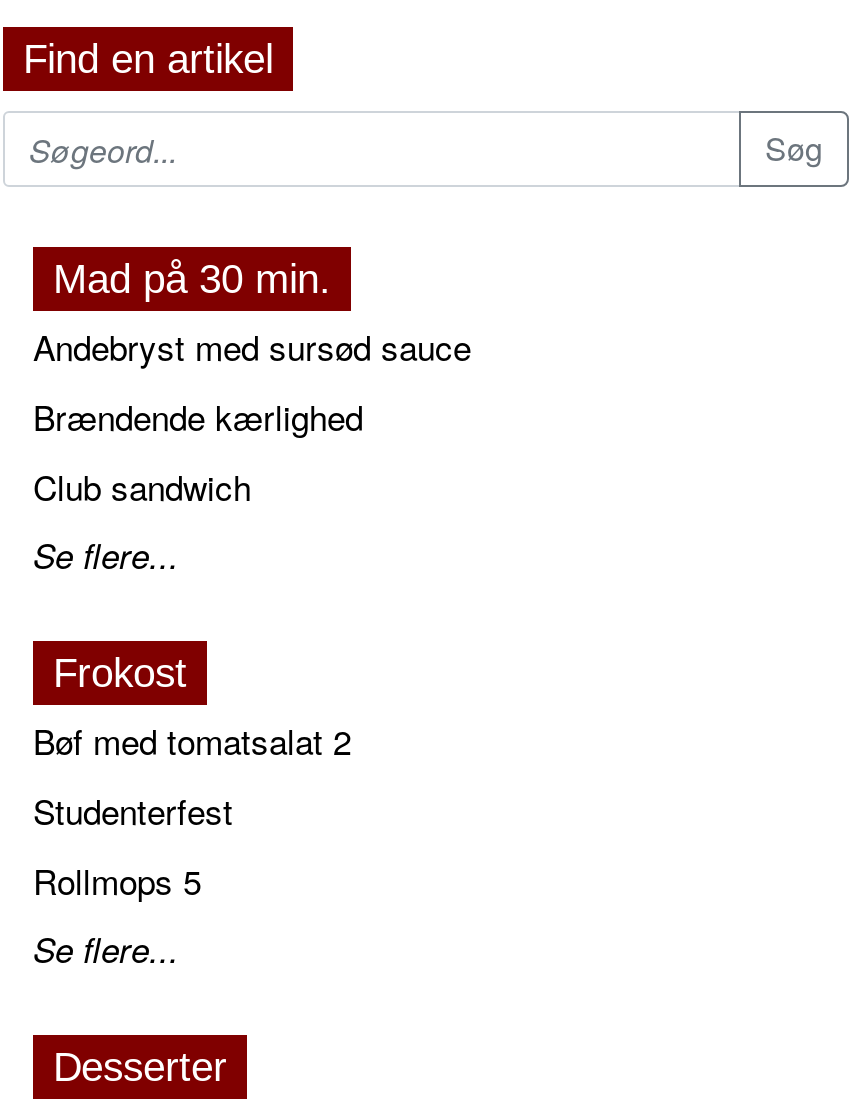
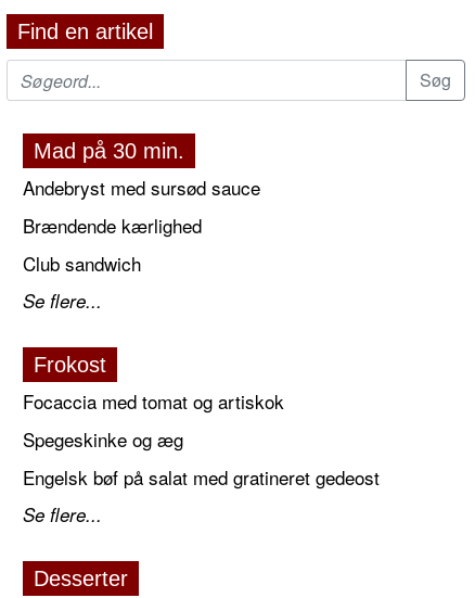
- Bøf med tomatsalat 2
- Studenterfest
- Rollmops 5
+ Focaccia med tomat og artiskok
+ Spegeskinke og æg
+ Engelsk bøf på salat med gratineret gedeost
